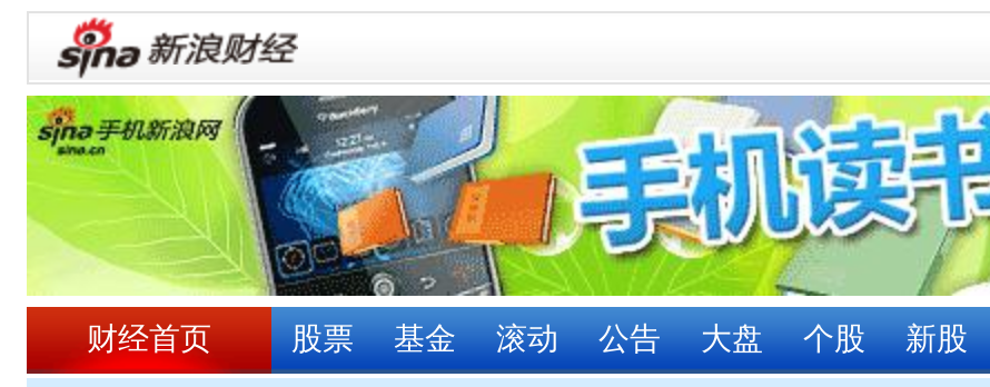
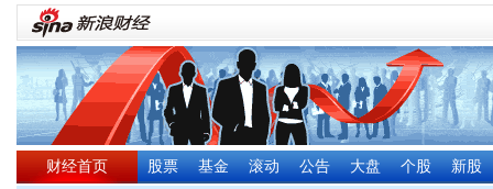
- [image]
+ [image]
